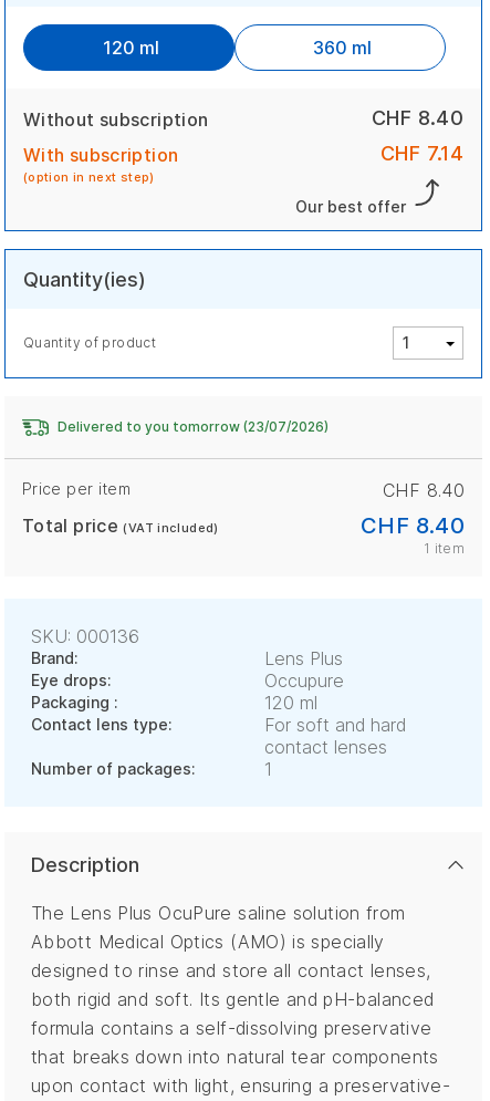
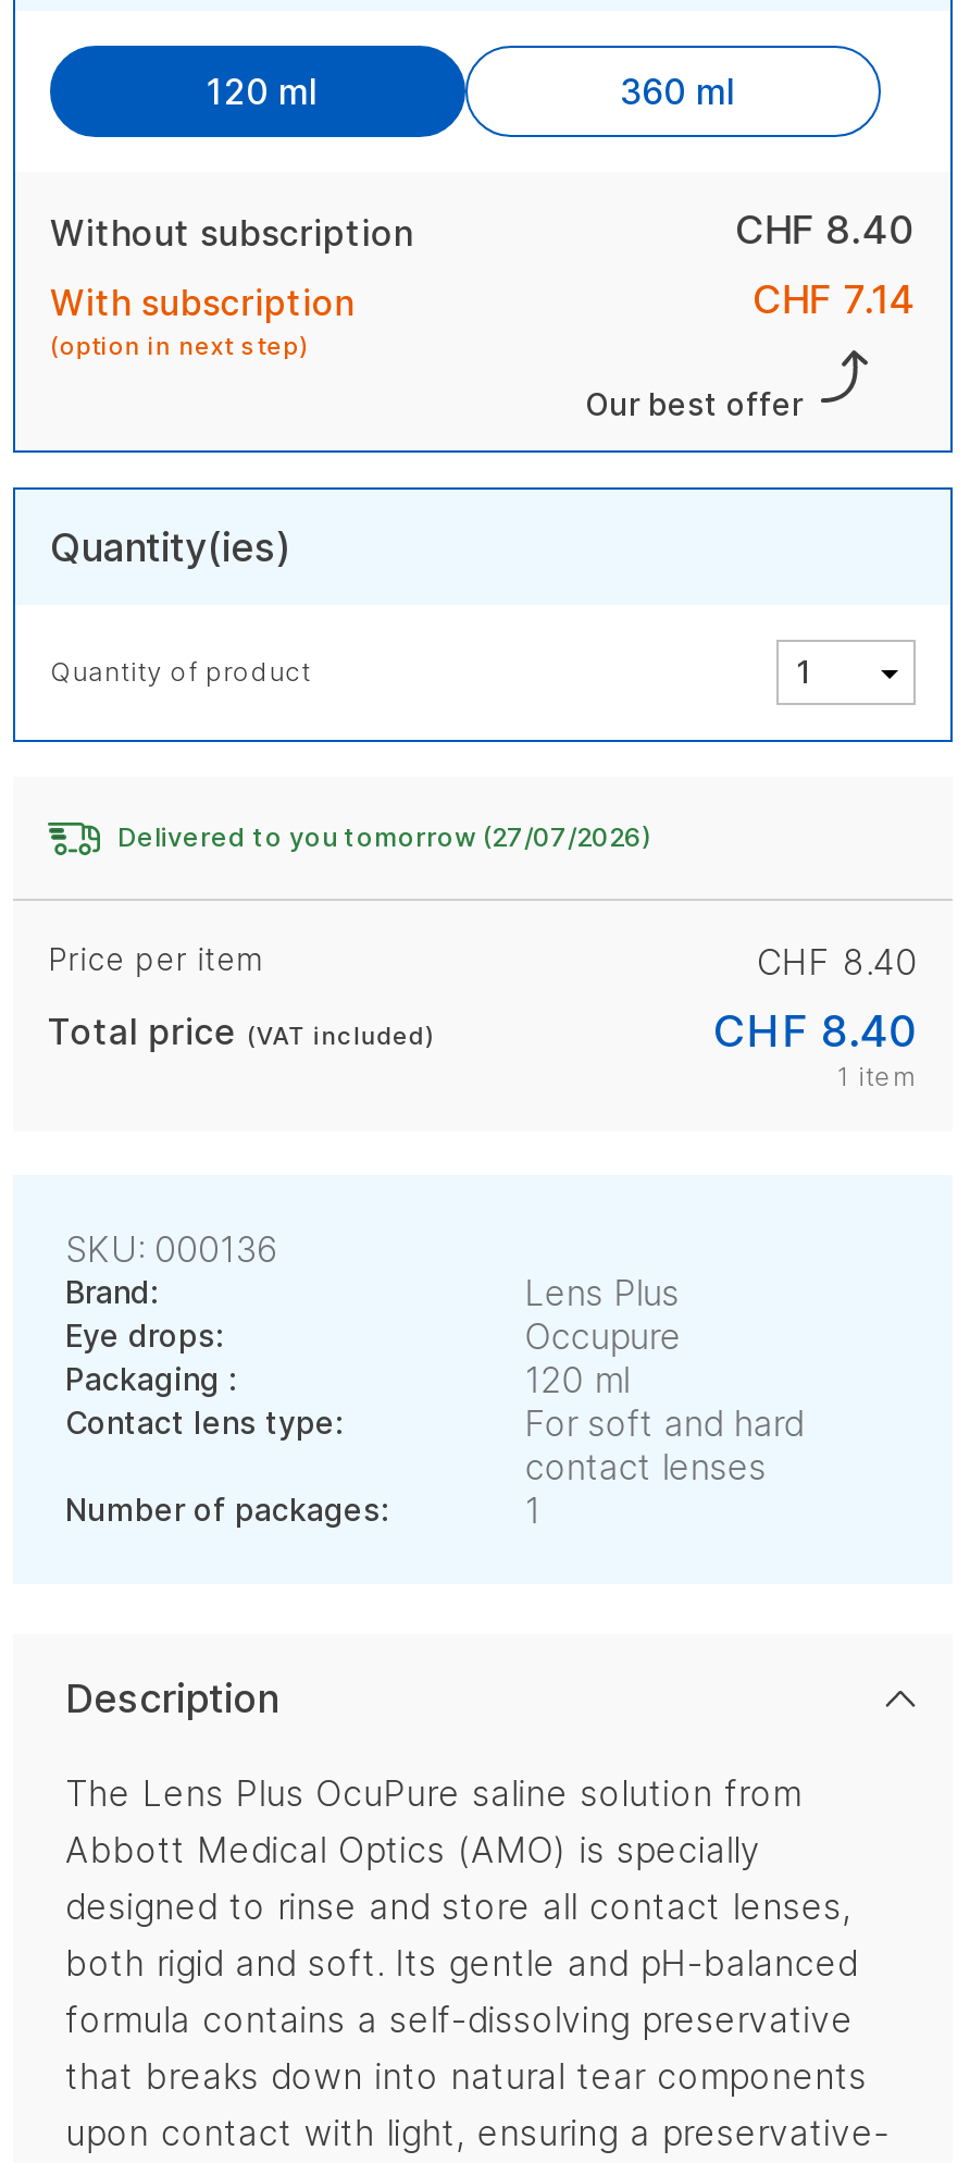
- Delivered to you tomorrow (23/07/2026)
+ Delivered to you tomorrow (27/07/2026)
